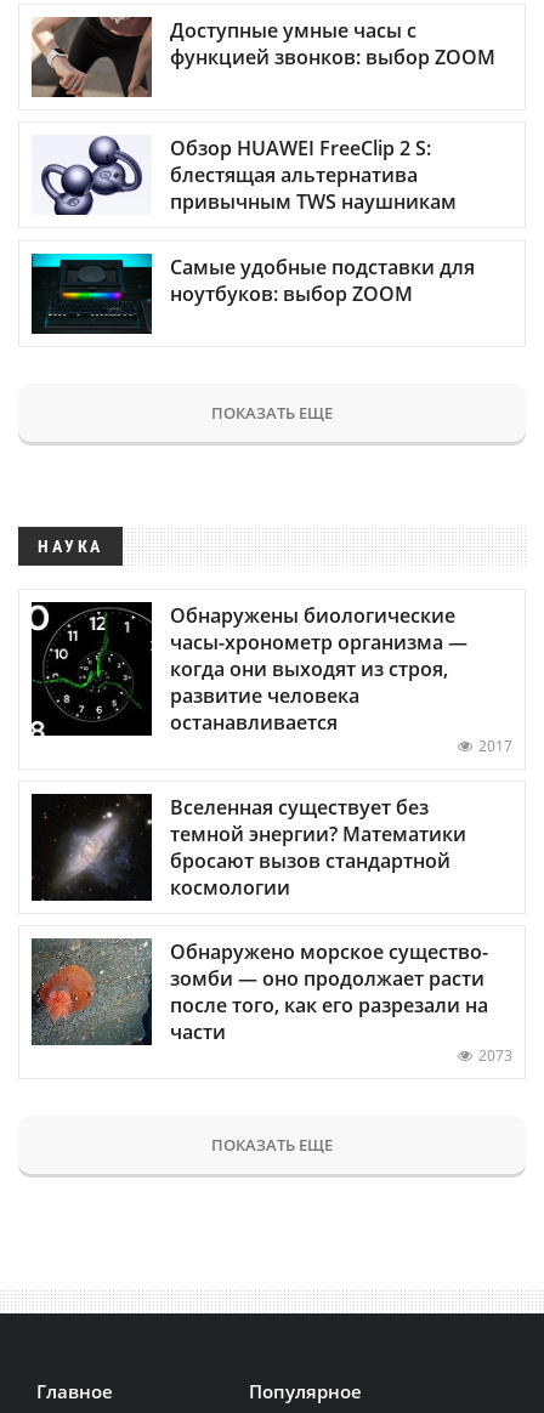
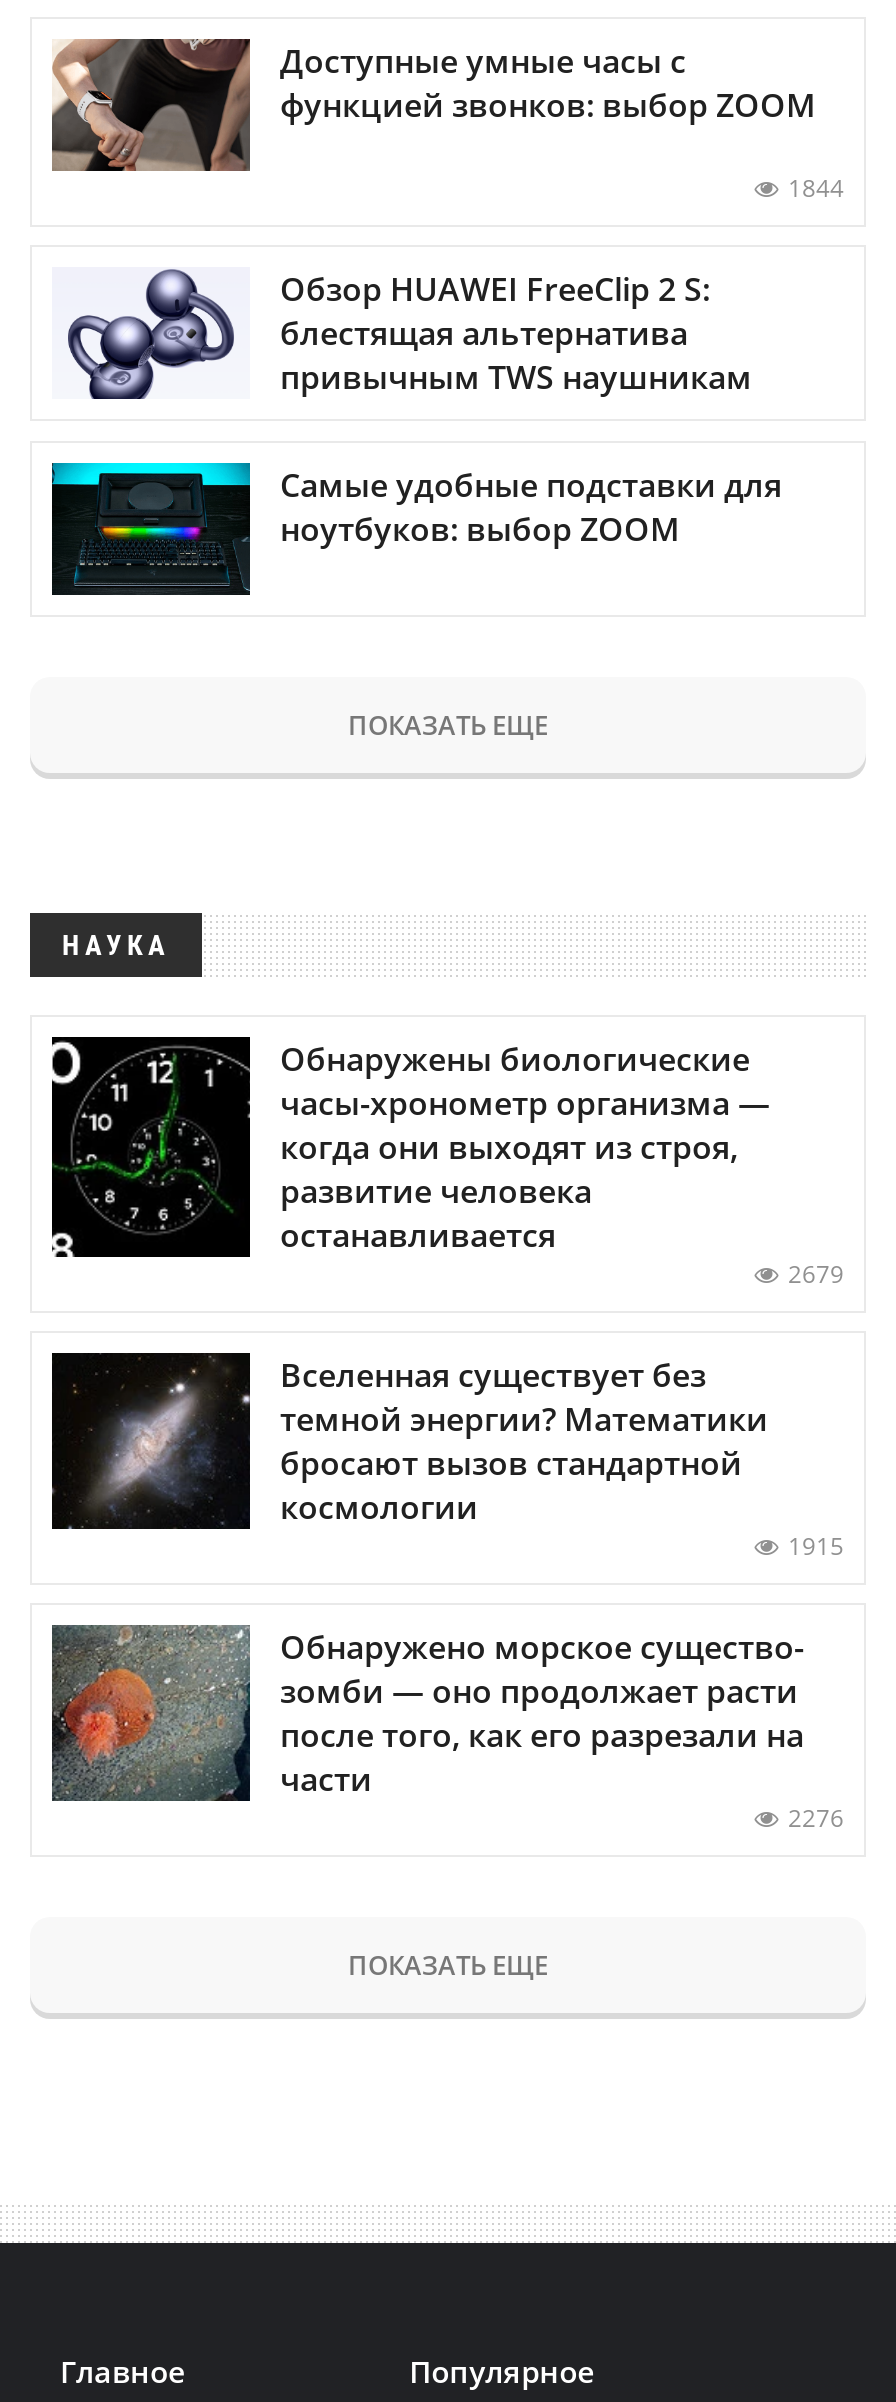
+ 1844

- 2017
+ 2679

+ 1915

- 2073
+ 2276
